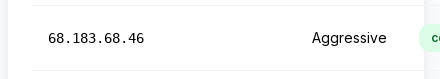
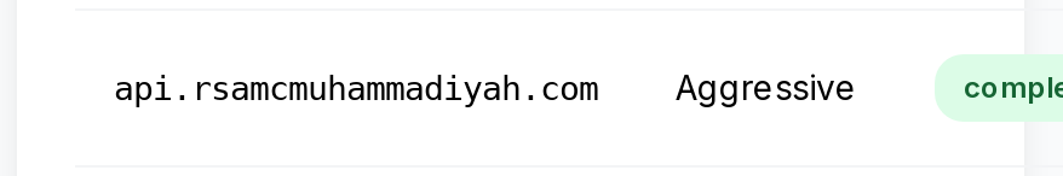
- 68.183.68.46
+ api.rsamcmuhammadiyah.com
